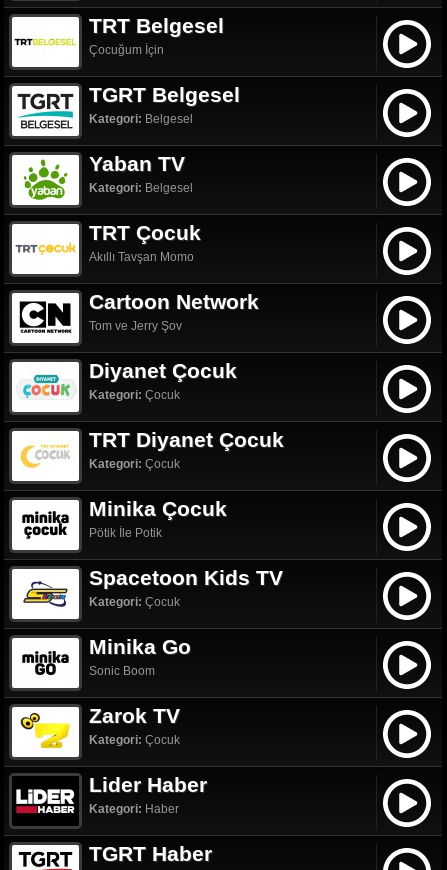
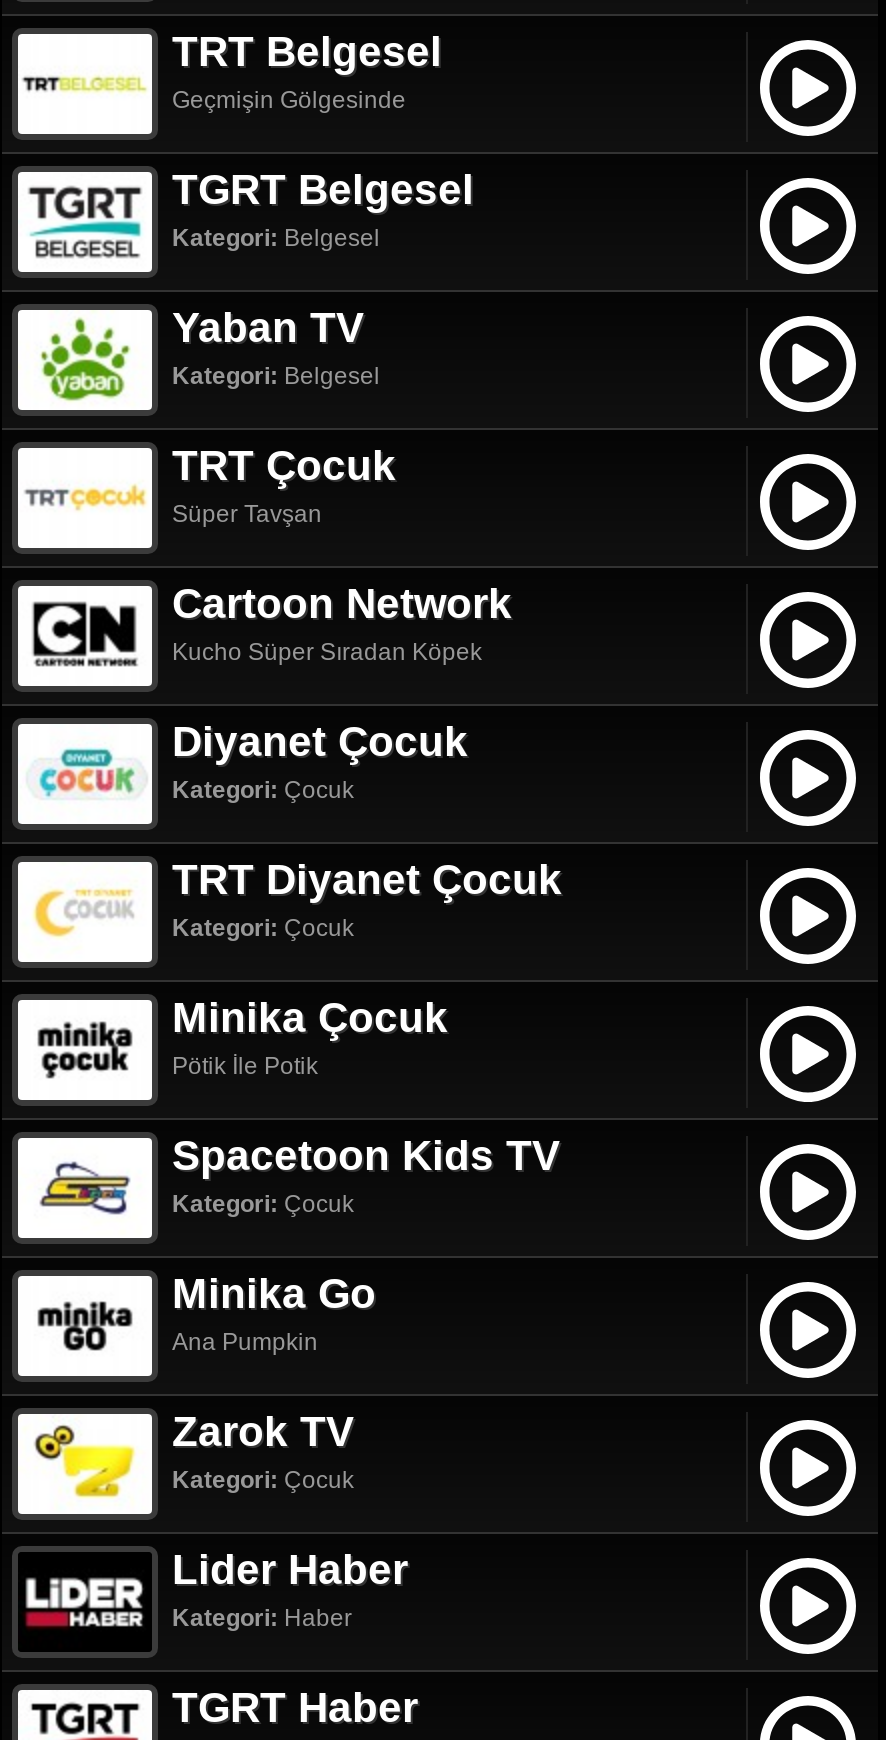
- Çocuğum İçin
+ Geçmişin Gölgesinde

- Akıllı Tavşan Momo
+ Süper Tavşan

- Tom ve Jerry Şov
+ Kucho Süper Sıradan Köpek

- Sonic Boom
+ Ana Pumpkin
